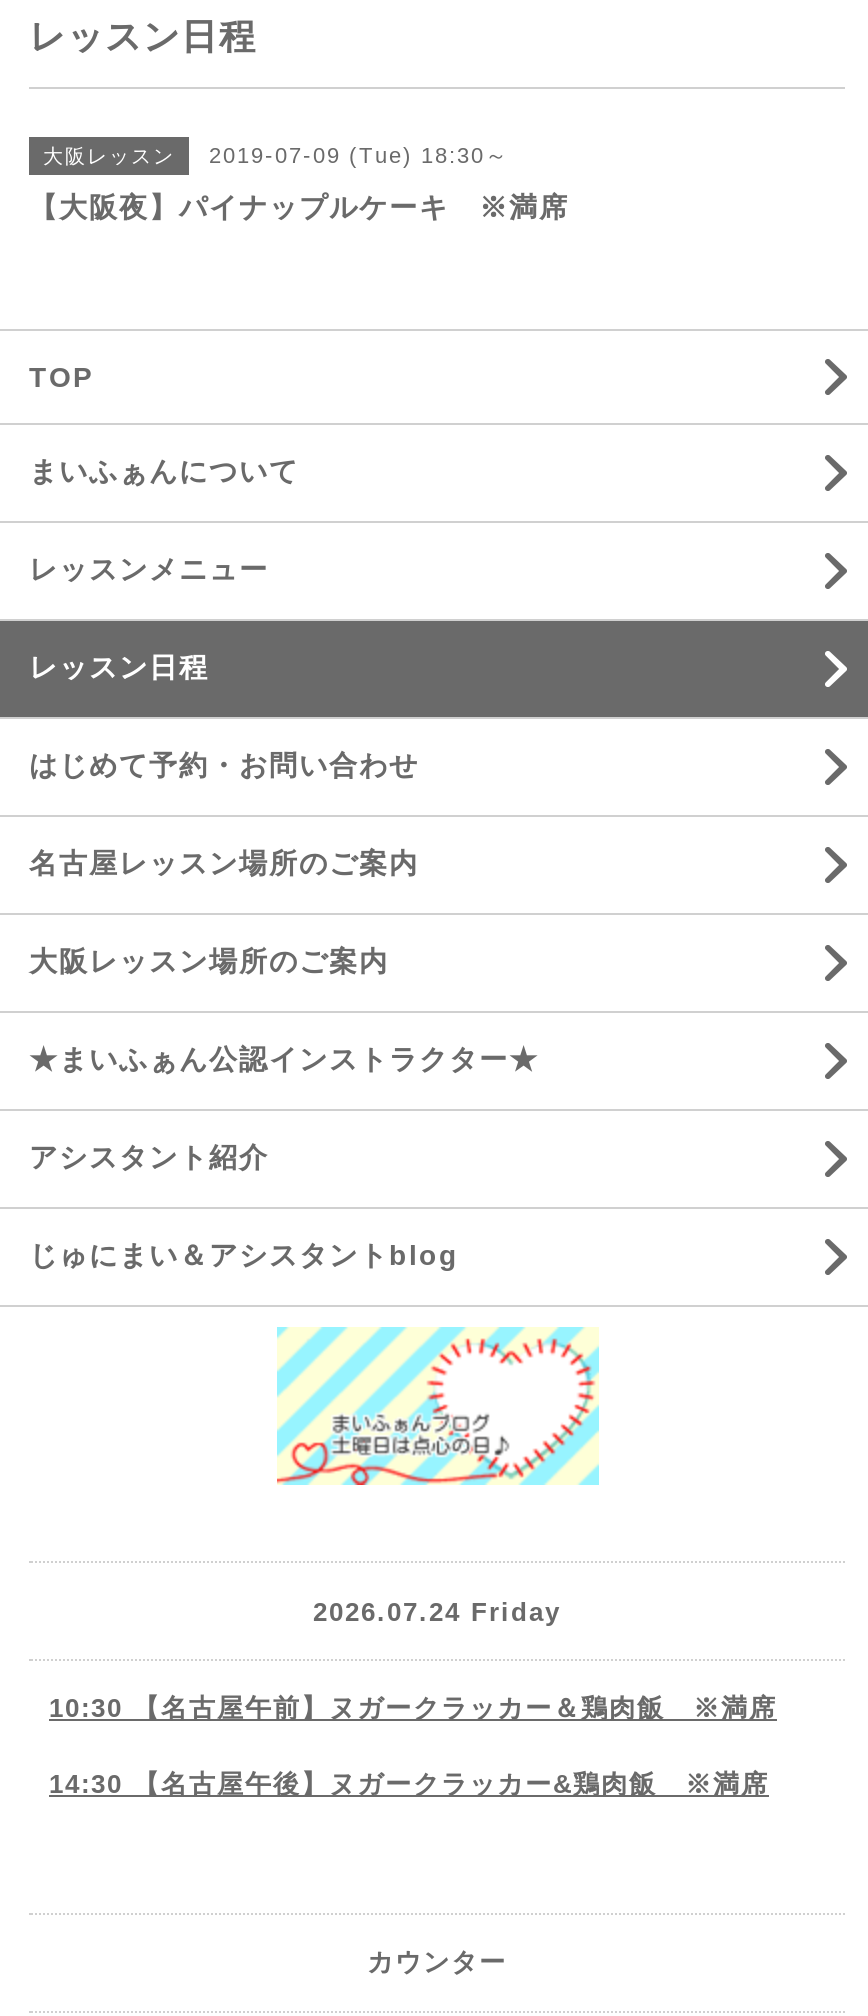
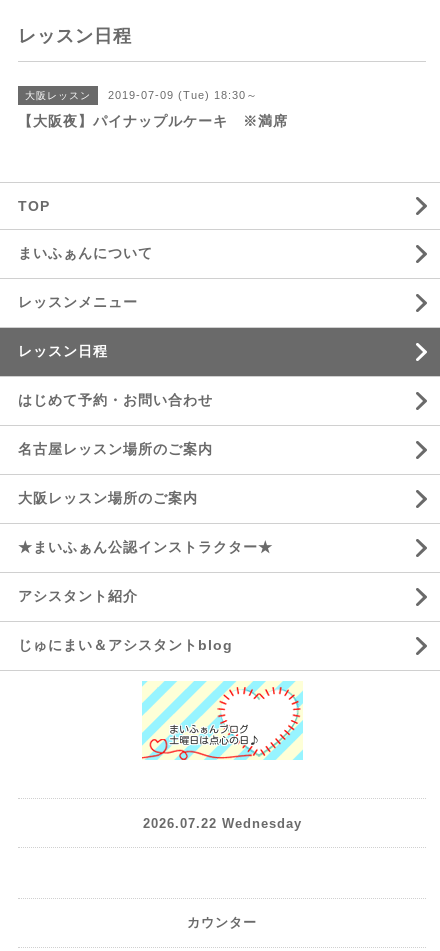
- 2026.07.24 Friday
- 10:30 【名古屋午前】ヌガークラッカー＆鶏肉飯 ※満席
- 14:30 【名古屋午後】ヌガークラッカー&鶏肉飯 ※満席
+ 2026.07.22 Wednesday
